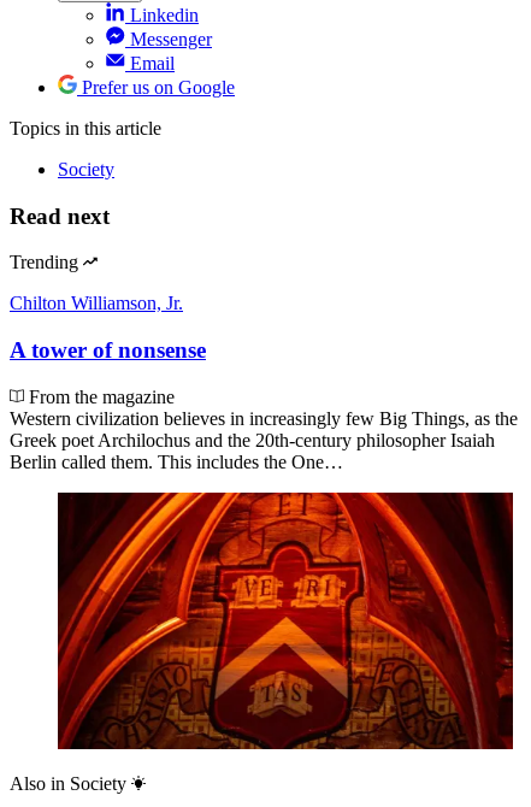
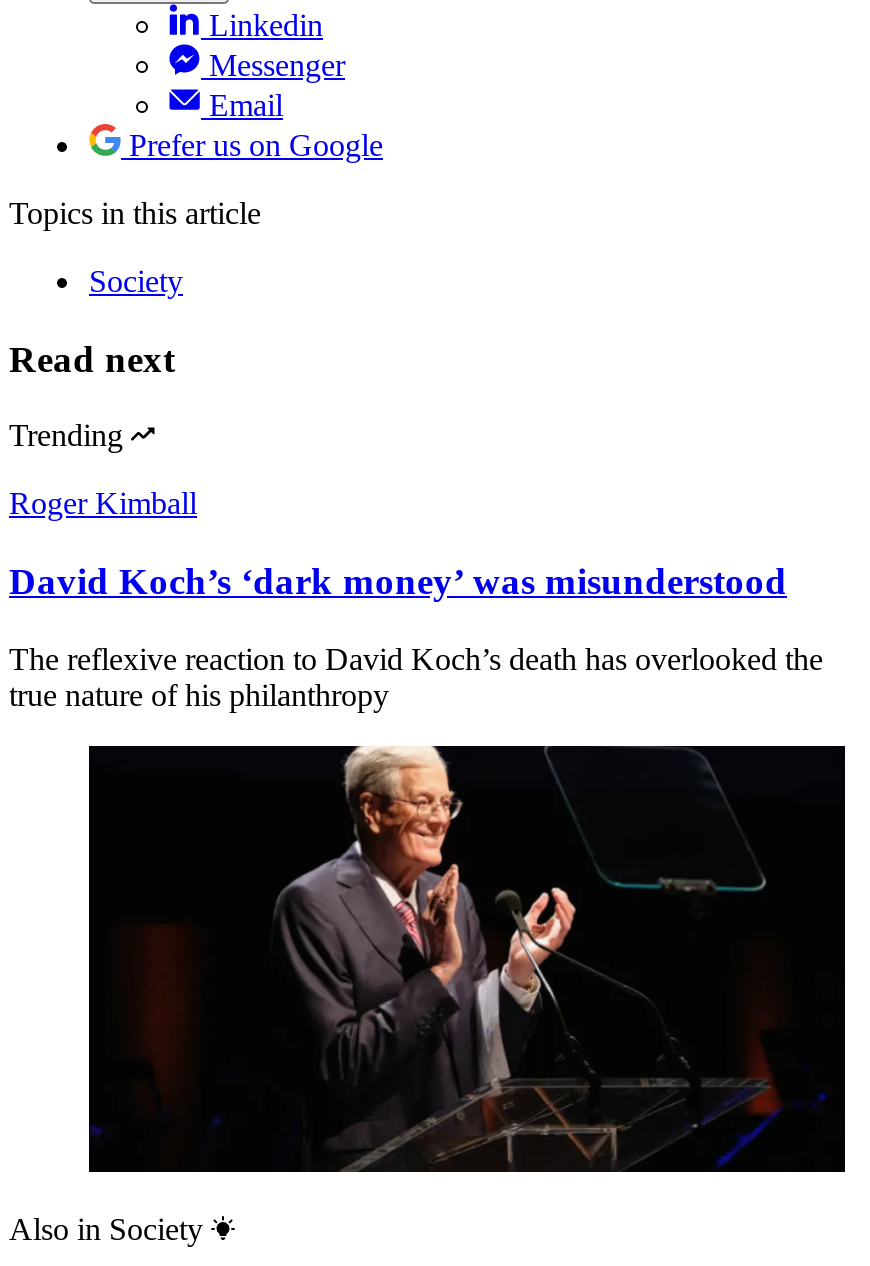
- Chilton Williamson, Jr.
+ Roger Kimball

- A tower of nonsense
+ David Koch’s ‘dark money’ was misunderstood

- From the magazine
- Western civilization believes in increasingly few Big Things, as the
- Greek poet Archilochus and the 20th-century philosopher Isaiah
- Berlin called them. This includes the One…
+ The reflexive reaction to David Koch’s death has overlooked the
+ true nature of his philanthropy

- [image]
+ [image]
